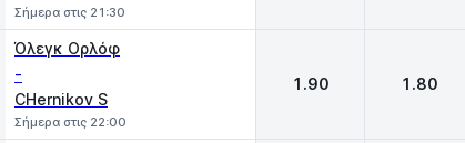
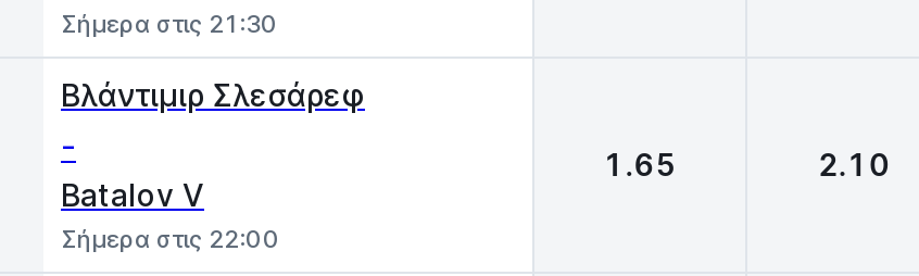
- Όλεγκ Ορλόφ
+ Βλάντιμιρ Σλεσάρεφ

- 1.90
- 1.80
+ 1.65
+ 2.10

- CHernikov S
+ Batalov V
